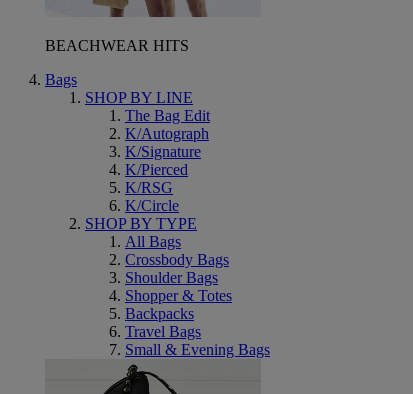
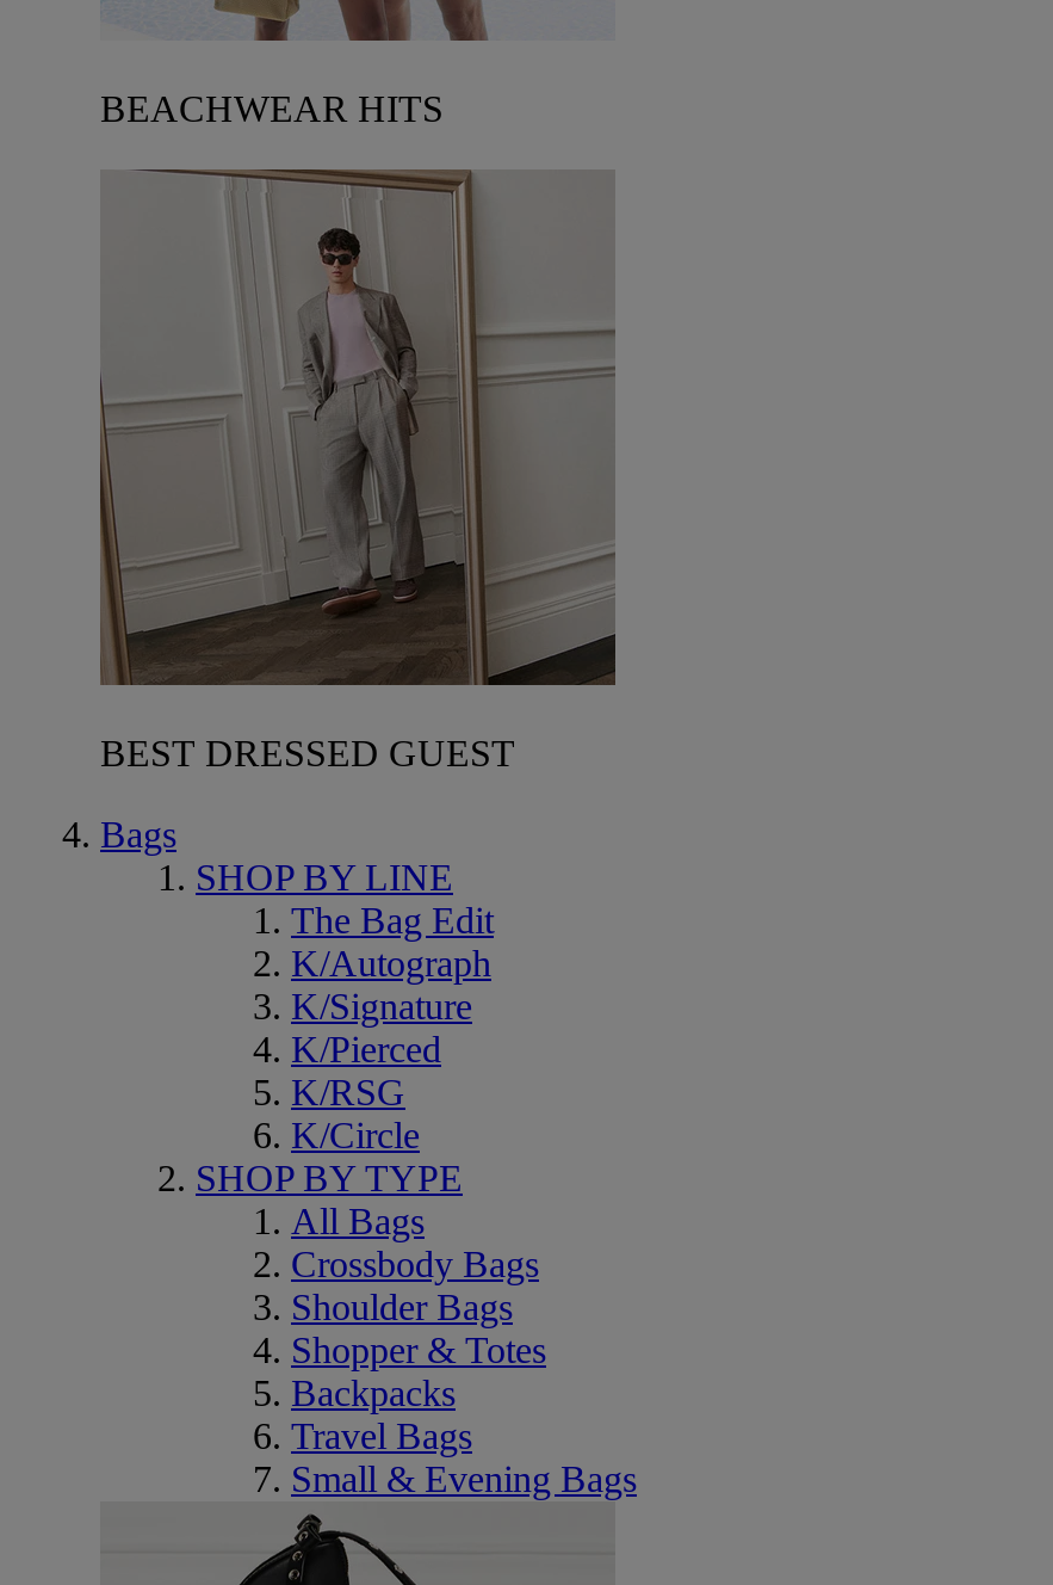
+ [image]
+ BEST DRESSED GUEST
